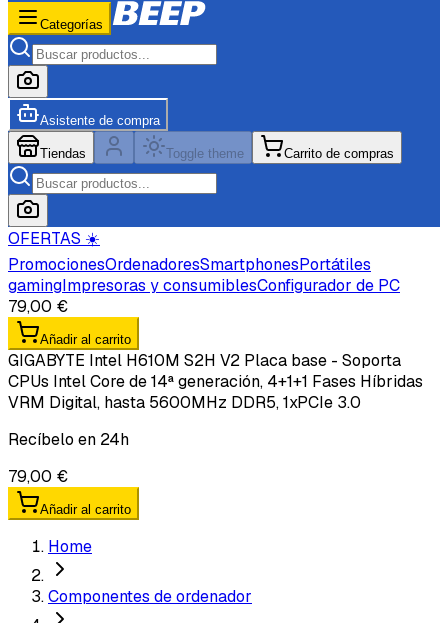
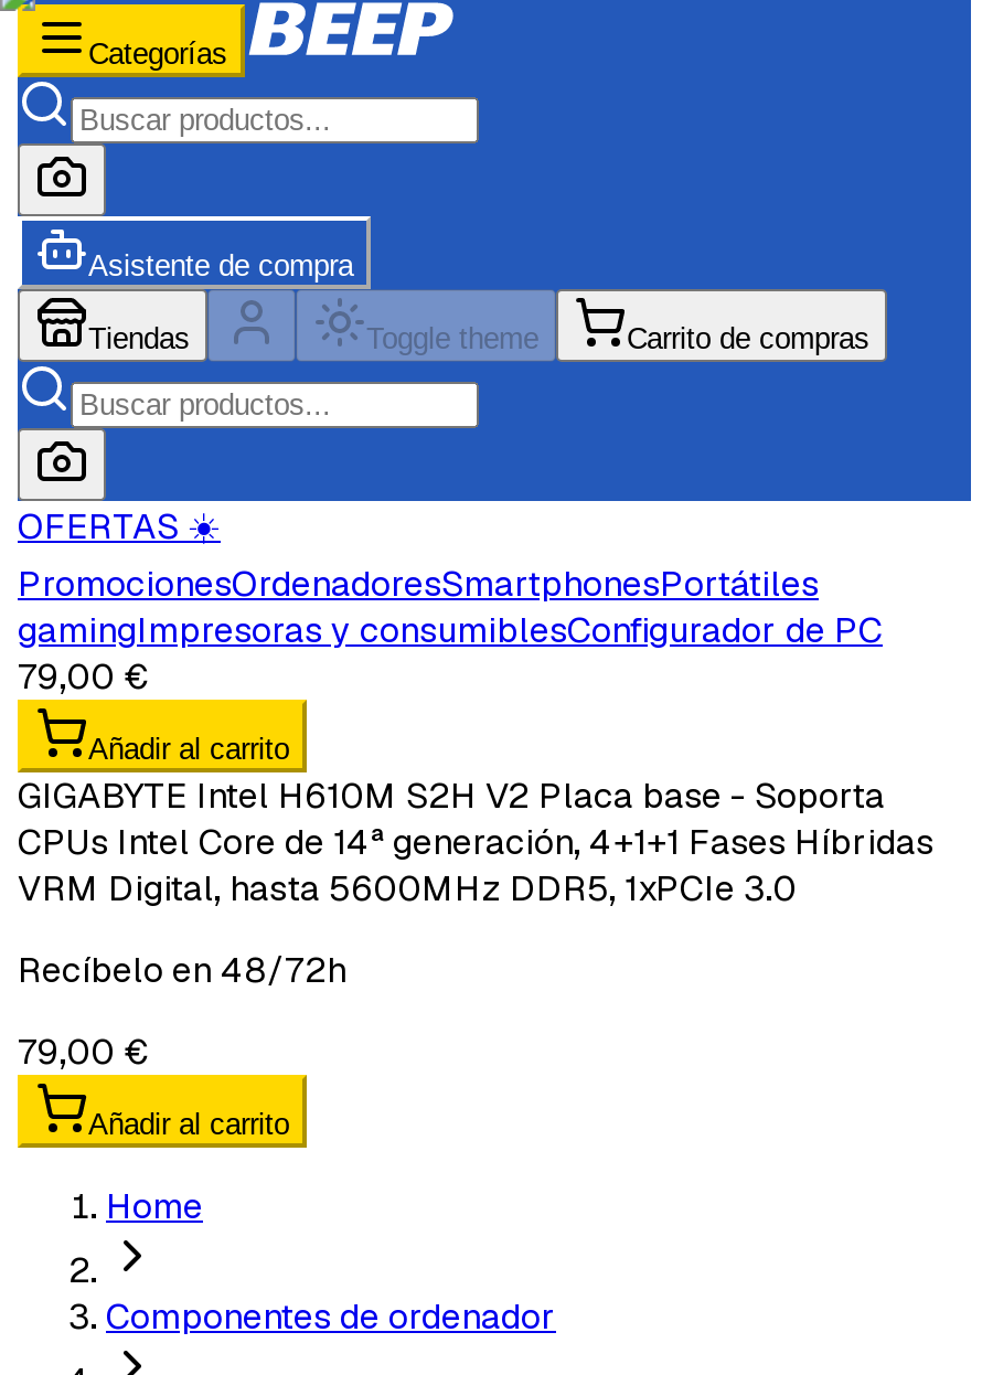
- Recíbelo en 24h
+ Recíbelo en 48/72h
